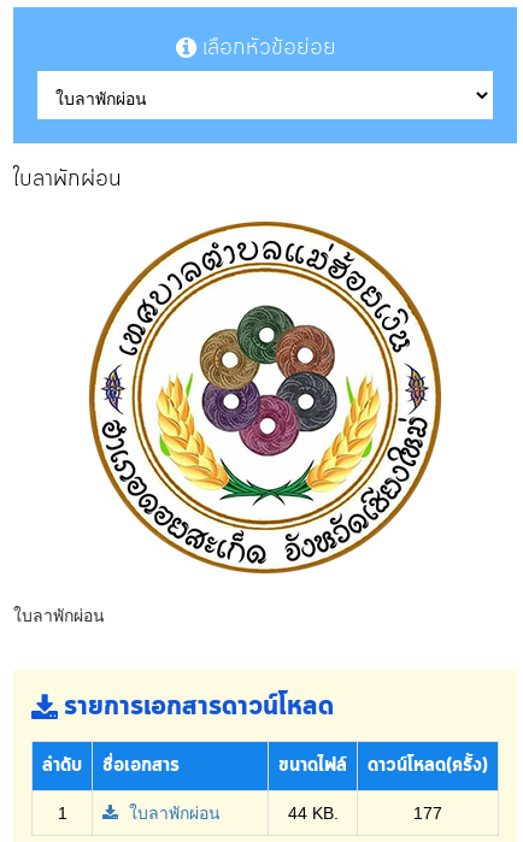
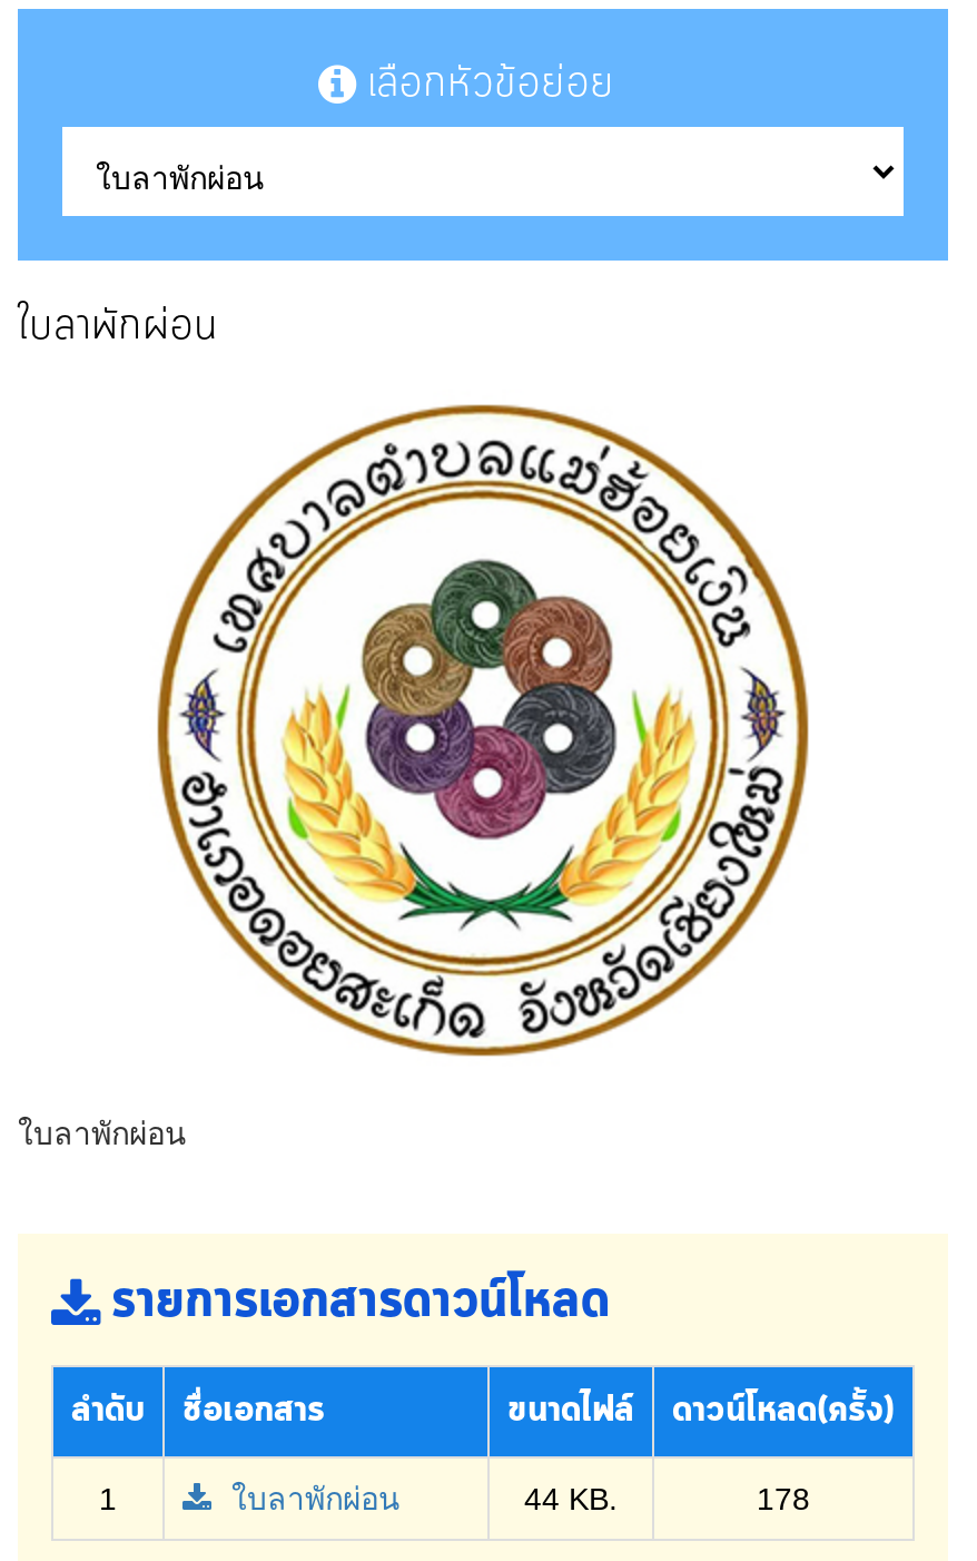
- 177
+ 178
